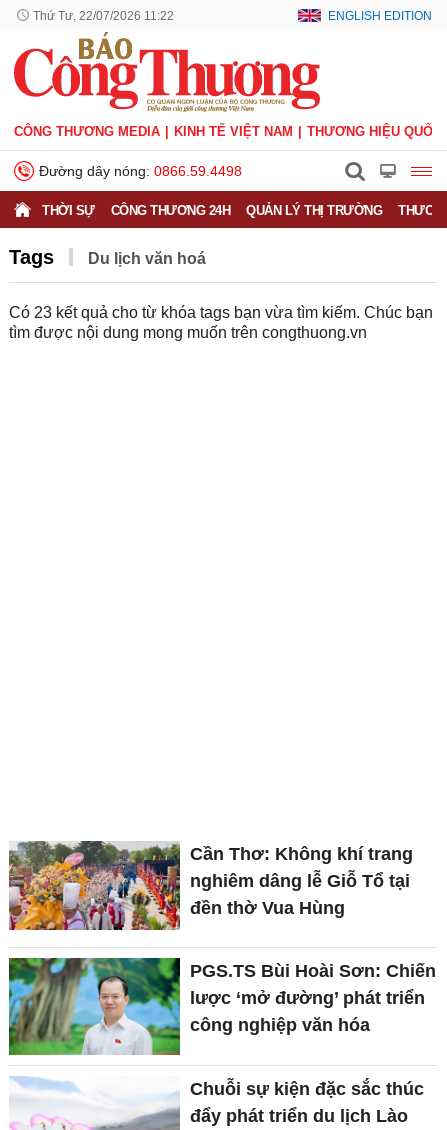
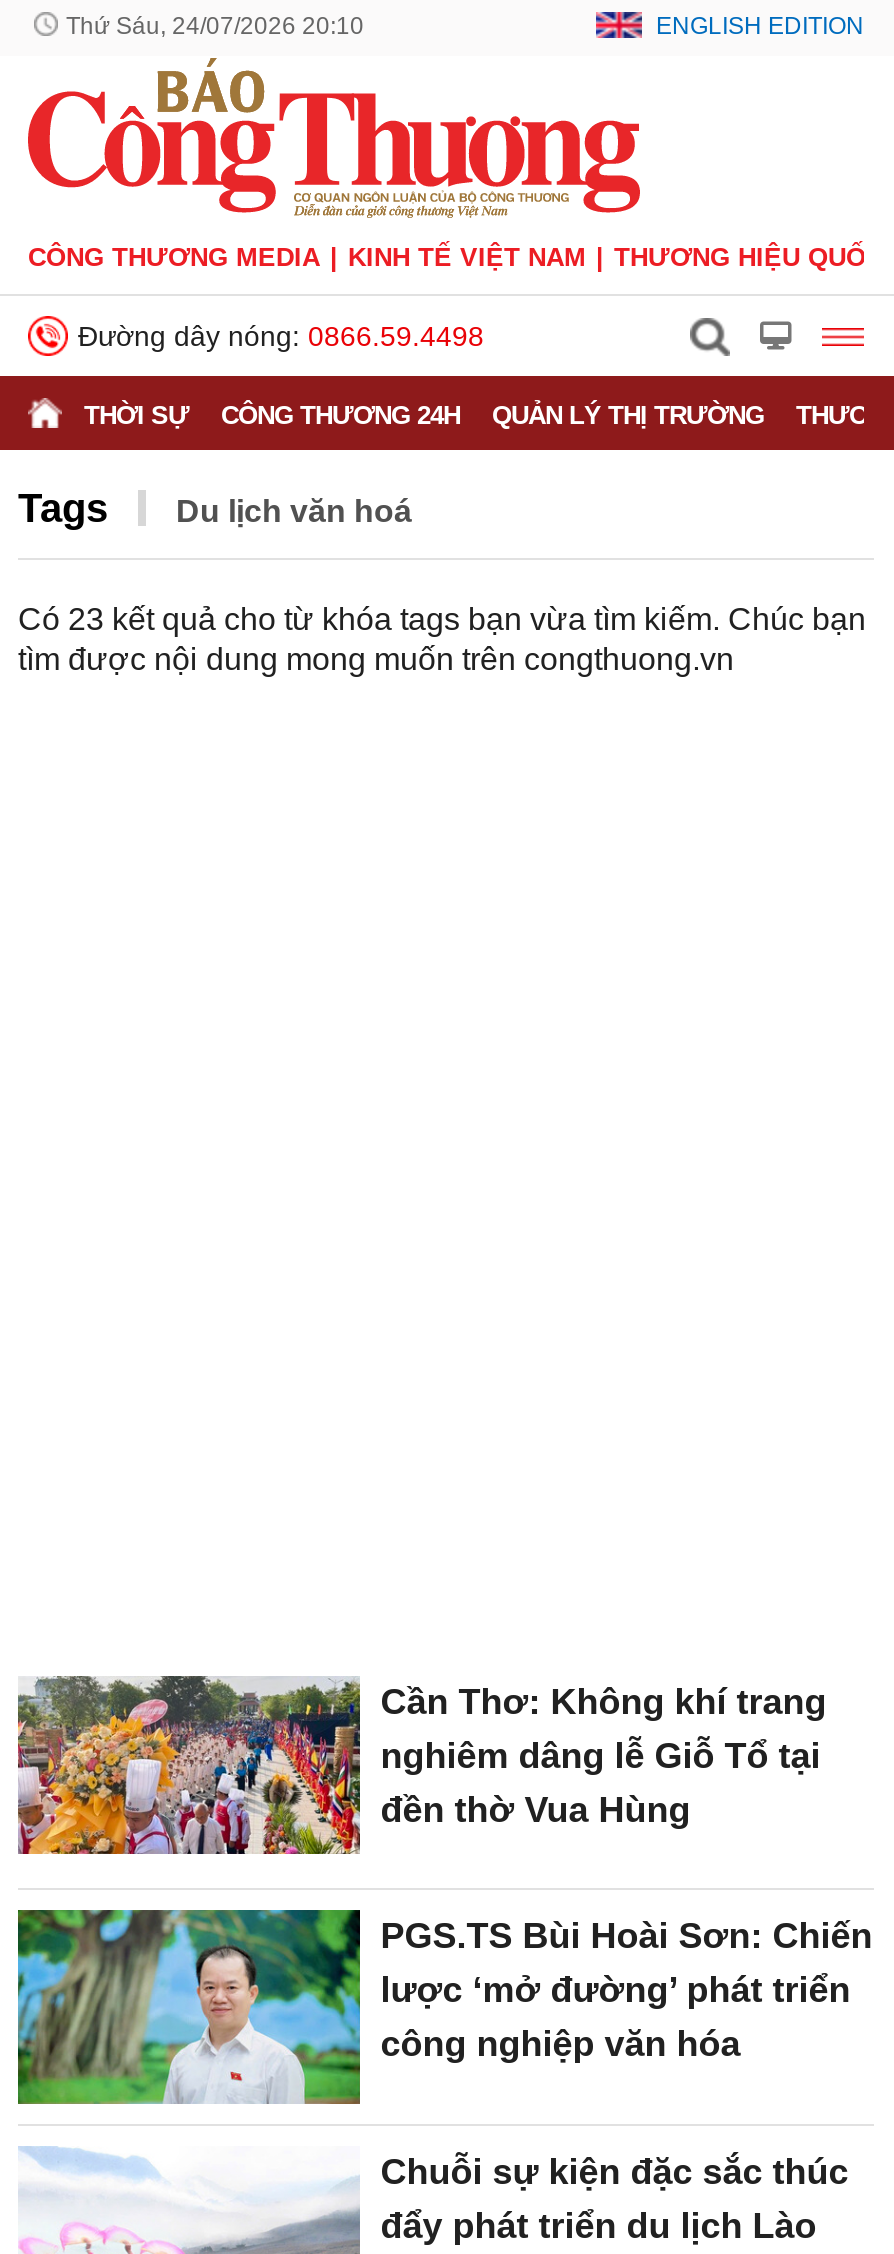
- Thứ Tư, 22/07/2026 11:22
+ Thứ Sáu, 24/07/2026 20:10
